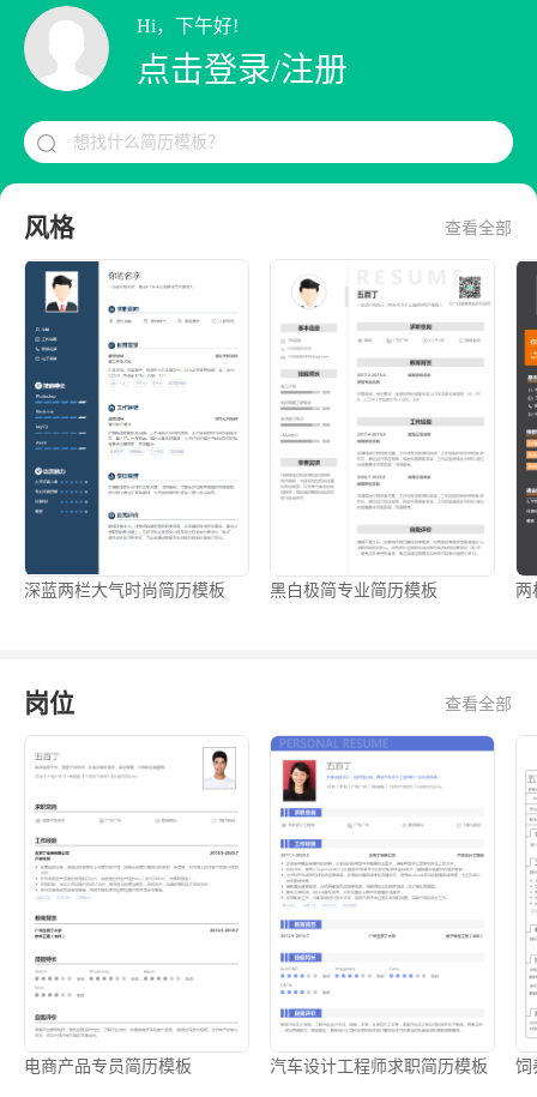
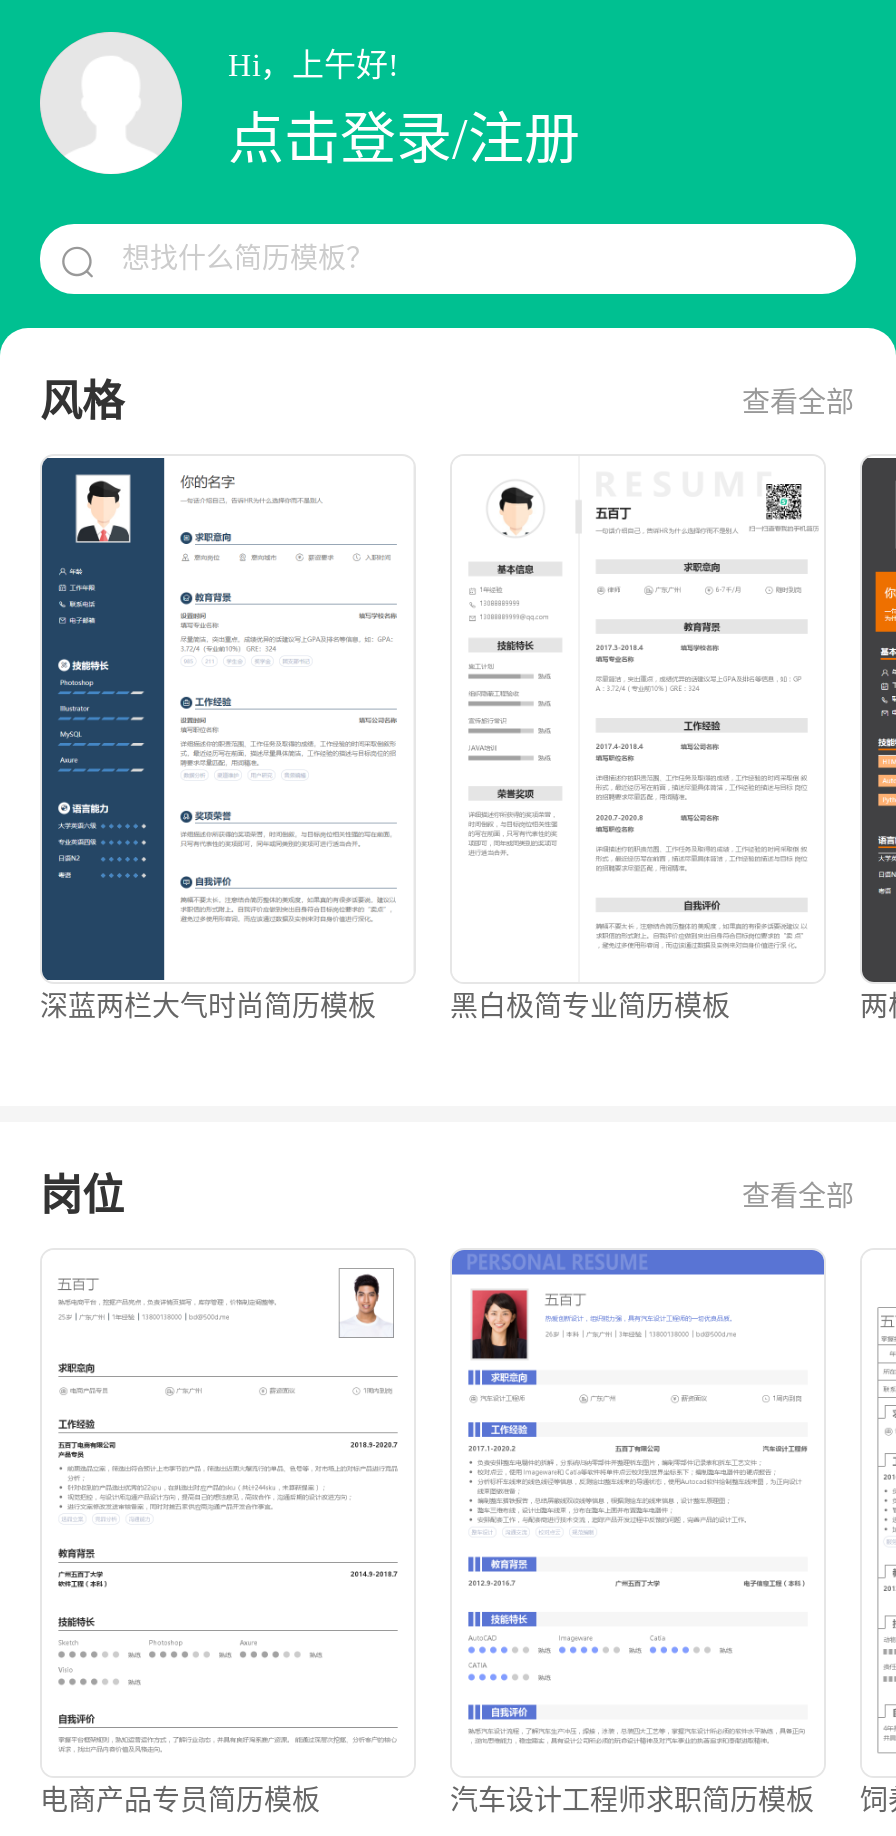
- Hi，下午好!
+ Hi，上午好!
